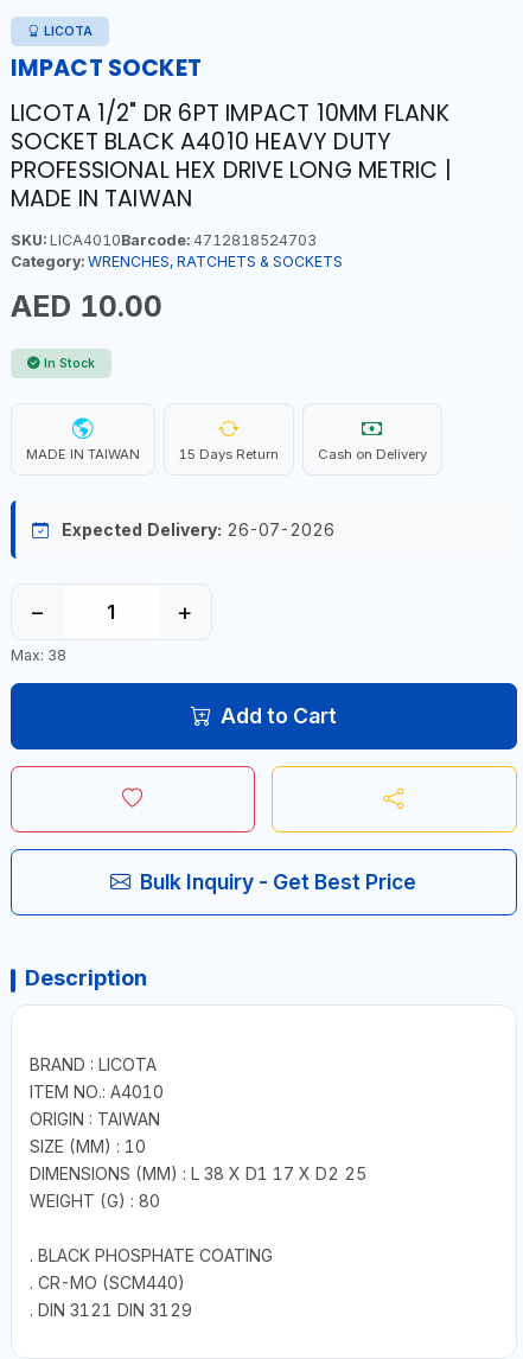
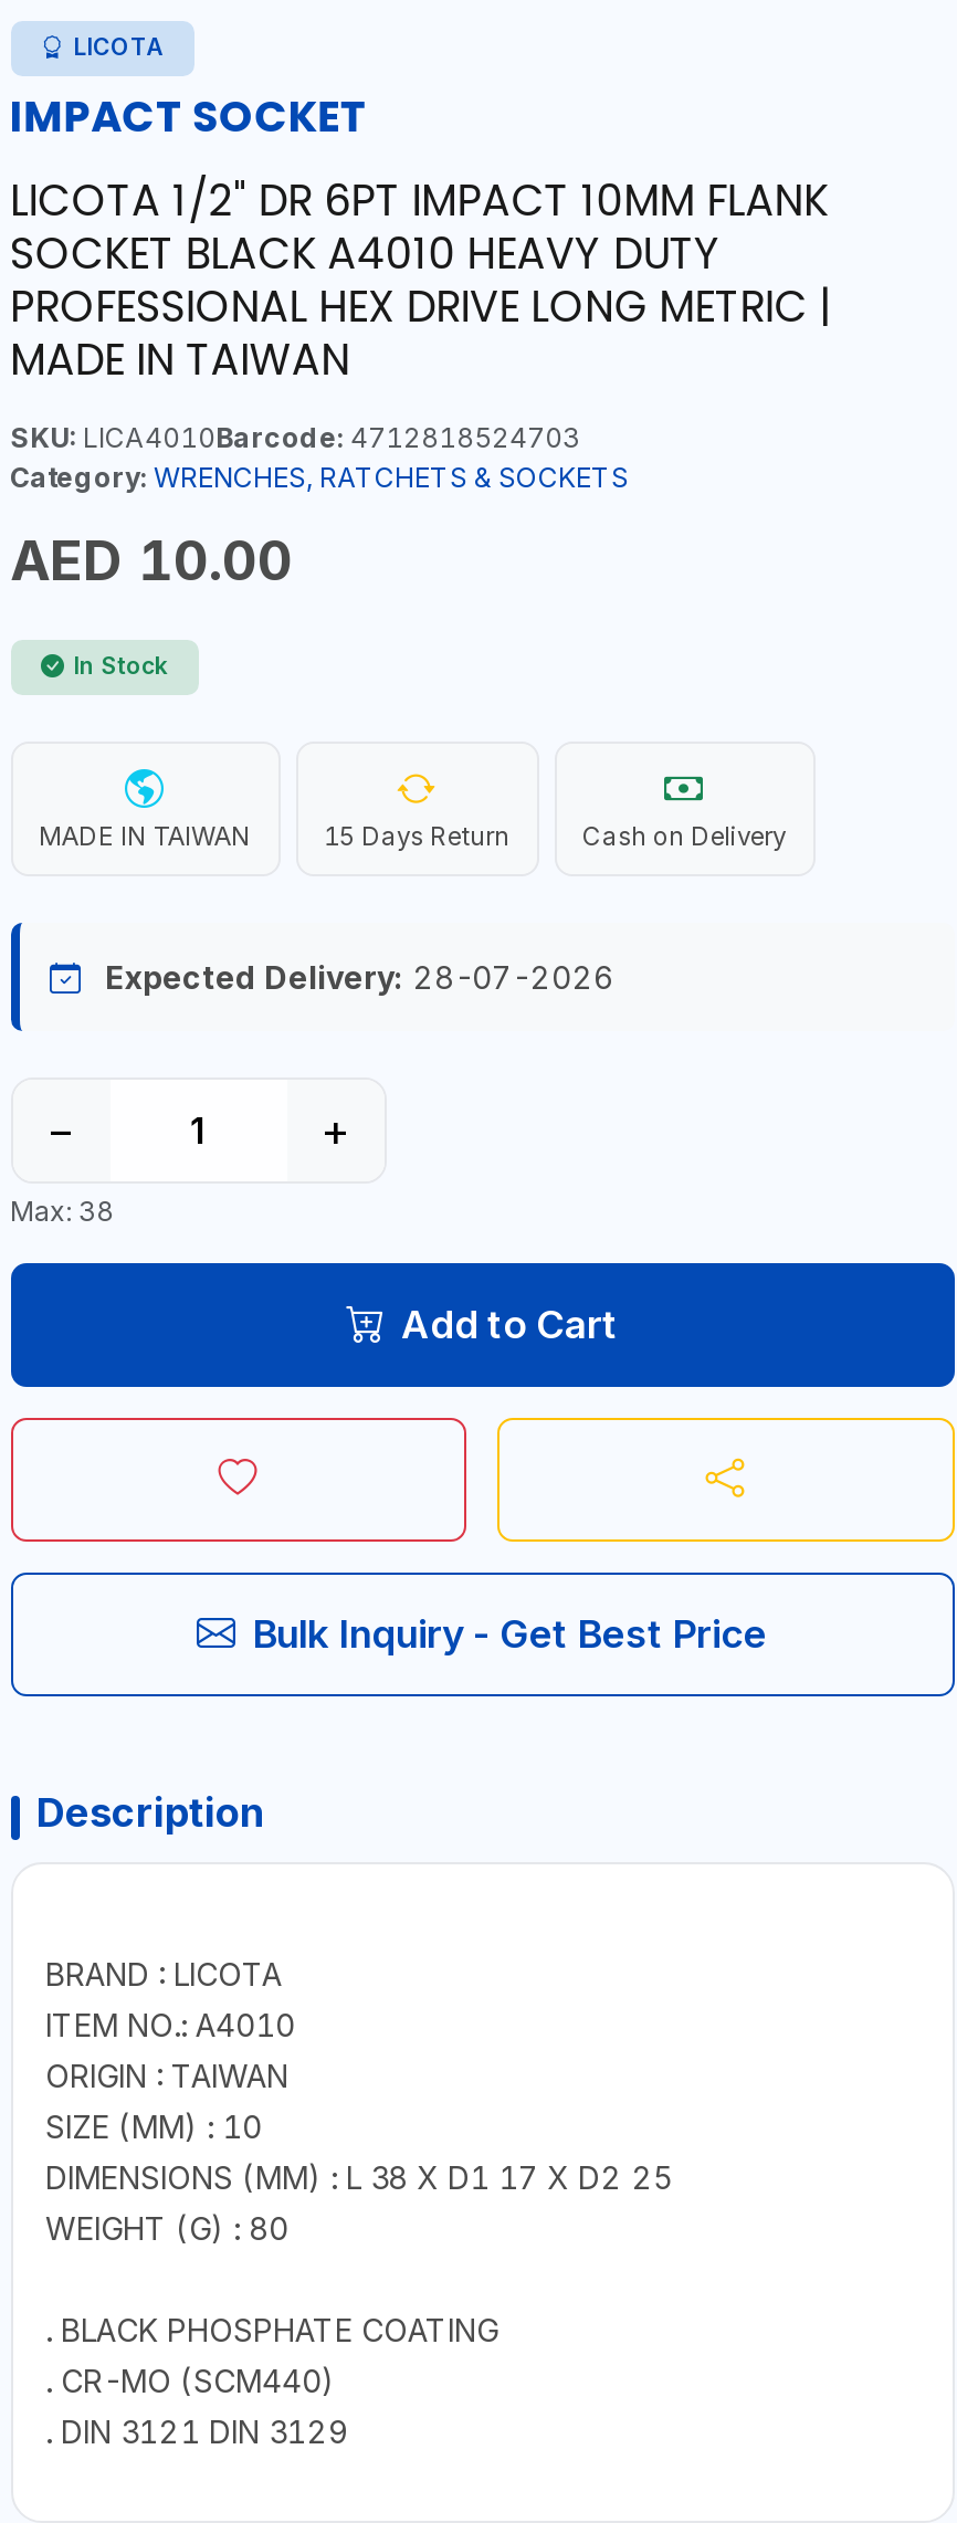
- Expected Delivery: 26-07-2026
+ Expected Delivery: 28-07-2026
